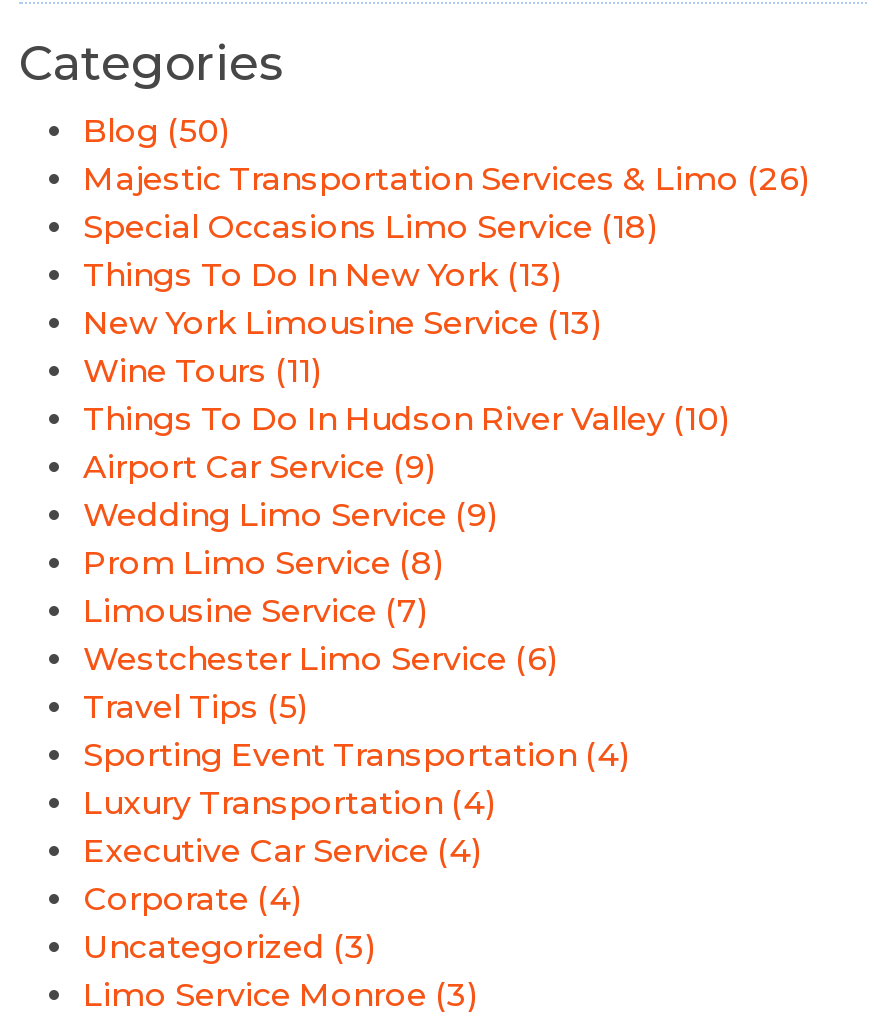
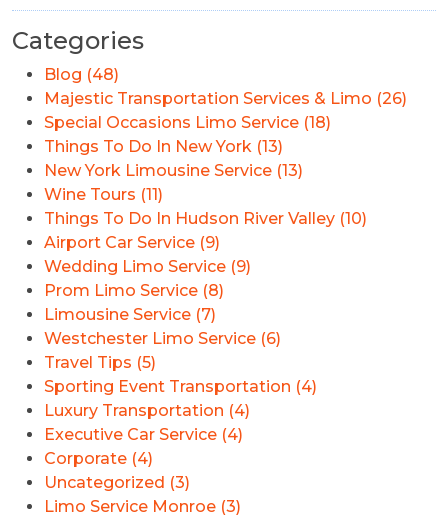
- Blog (50)
+ Blog (48)
